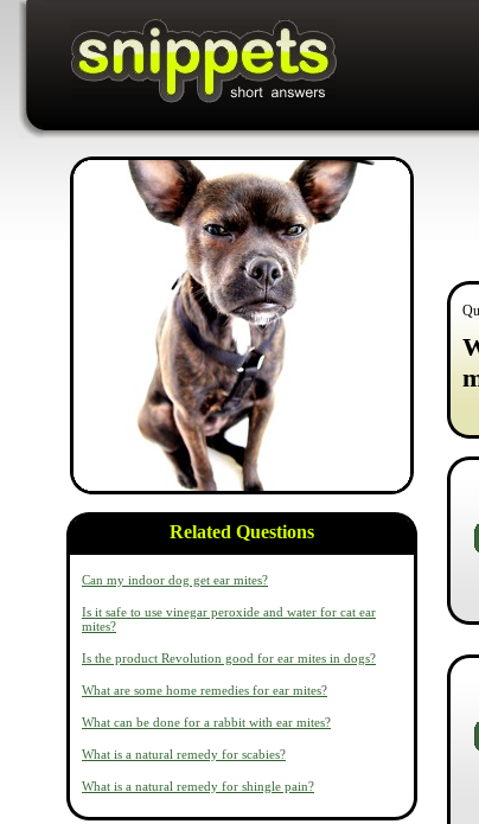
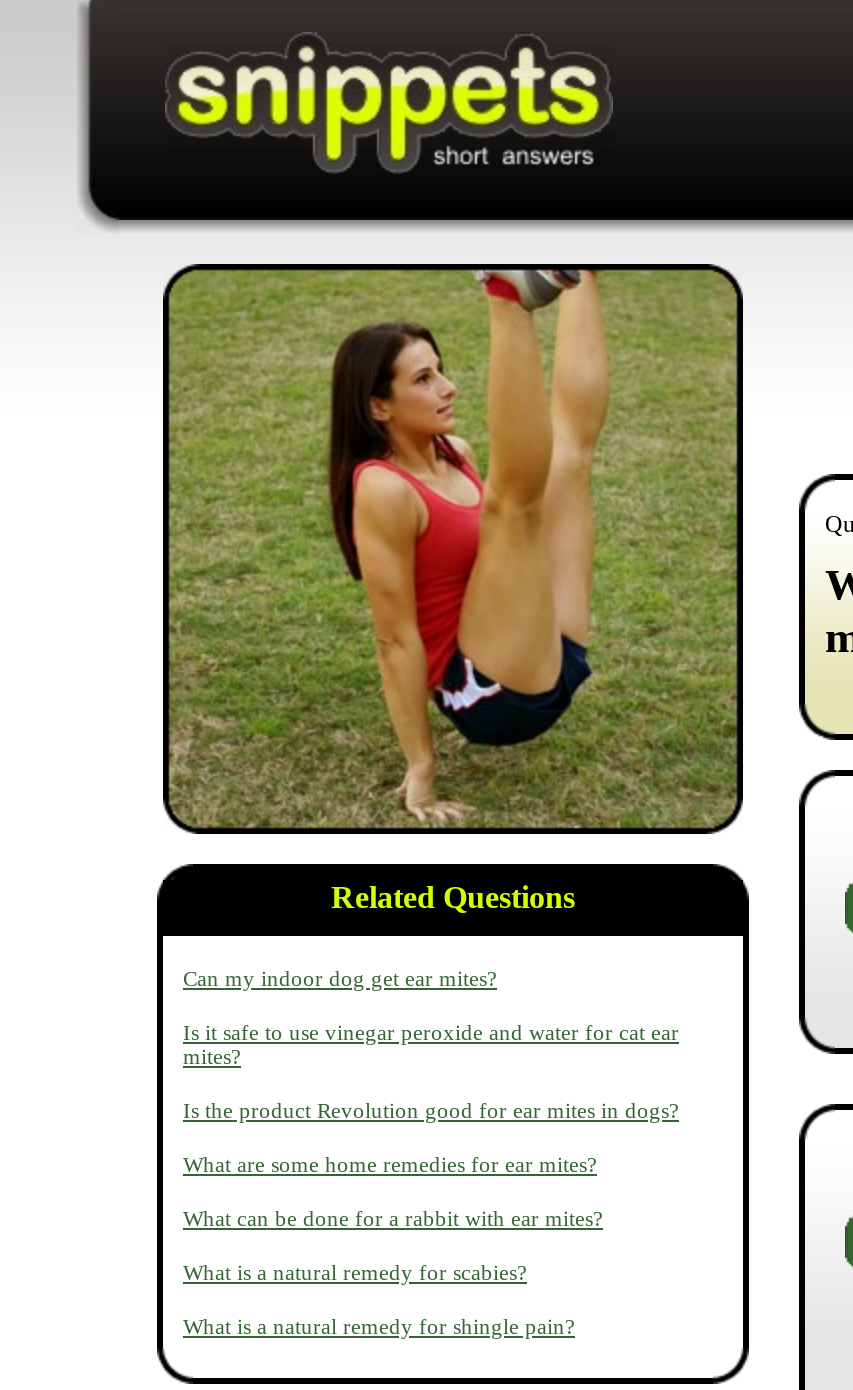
- [image]
+ [image]
